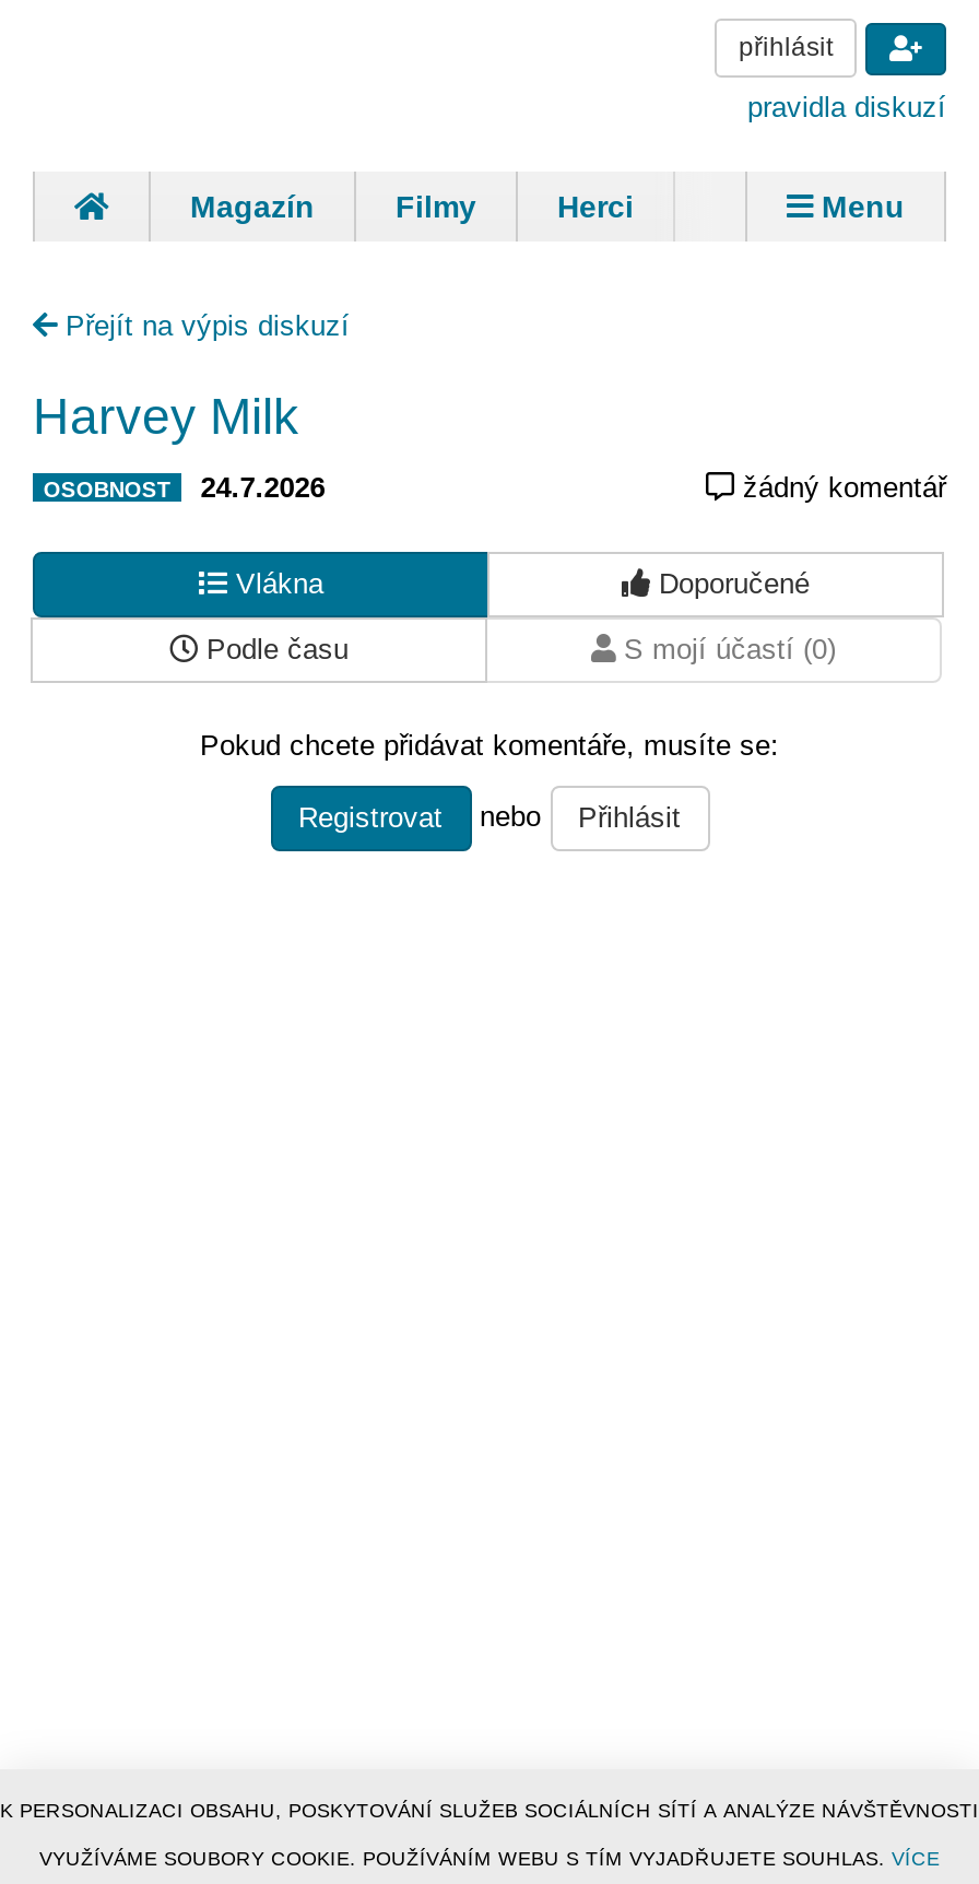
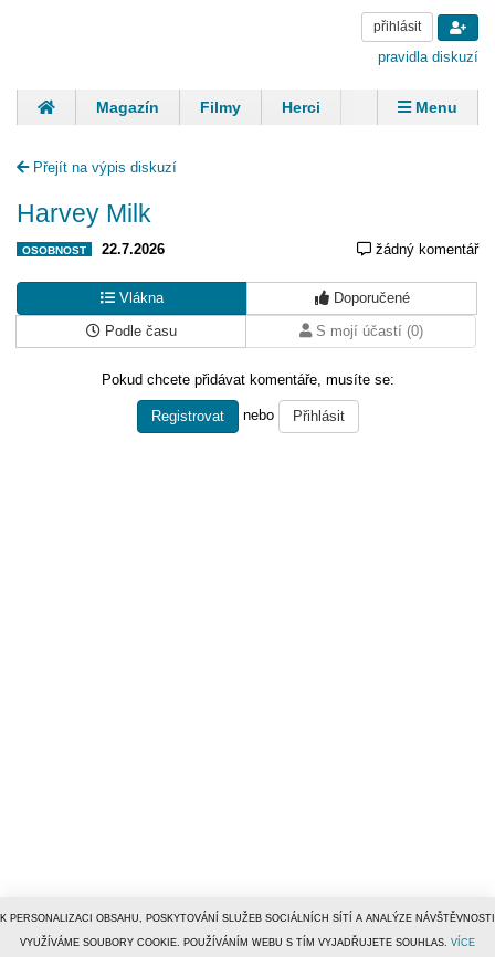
- OSOBNOST 24.7.2026
+ OSOBNOST 22.7.2026
